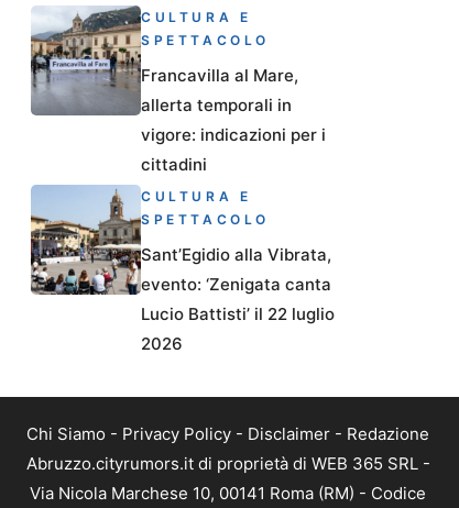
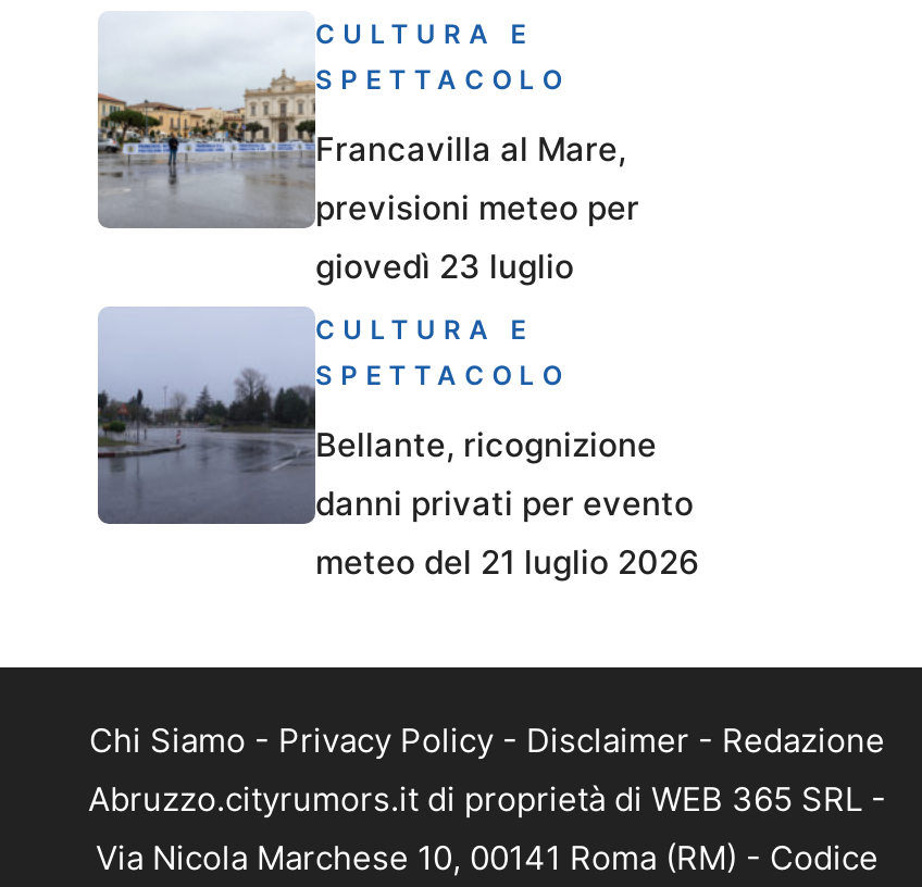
- [image]
- allerta temporali in
- vigore: indicazioni per i
- cittadini
+ [image]
+ previsioni meteo per
+ giovedì 23 luglio

- [image]
- Sant’Egidio alla Vibrata,
- evento: ‘Zenigata canta
- Lucio Battisti’ il 22 luglio
- 2026
+ [image]
+ Bellante, ricognizione
+ danni privati per evento
+ meteo del 21 luglio 2026
